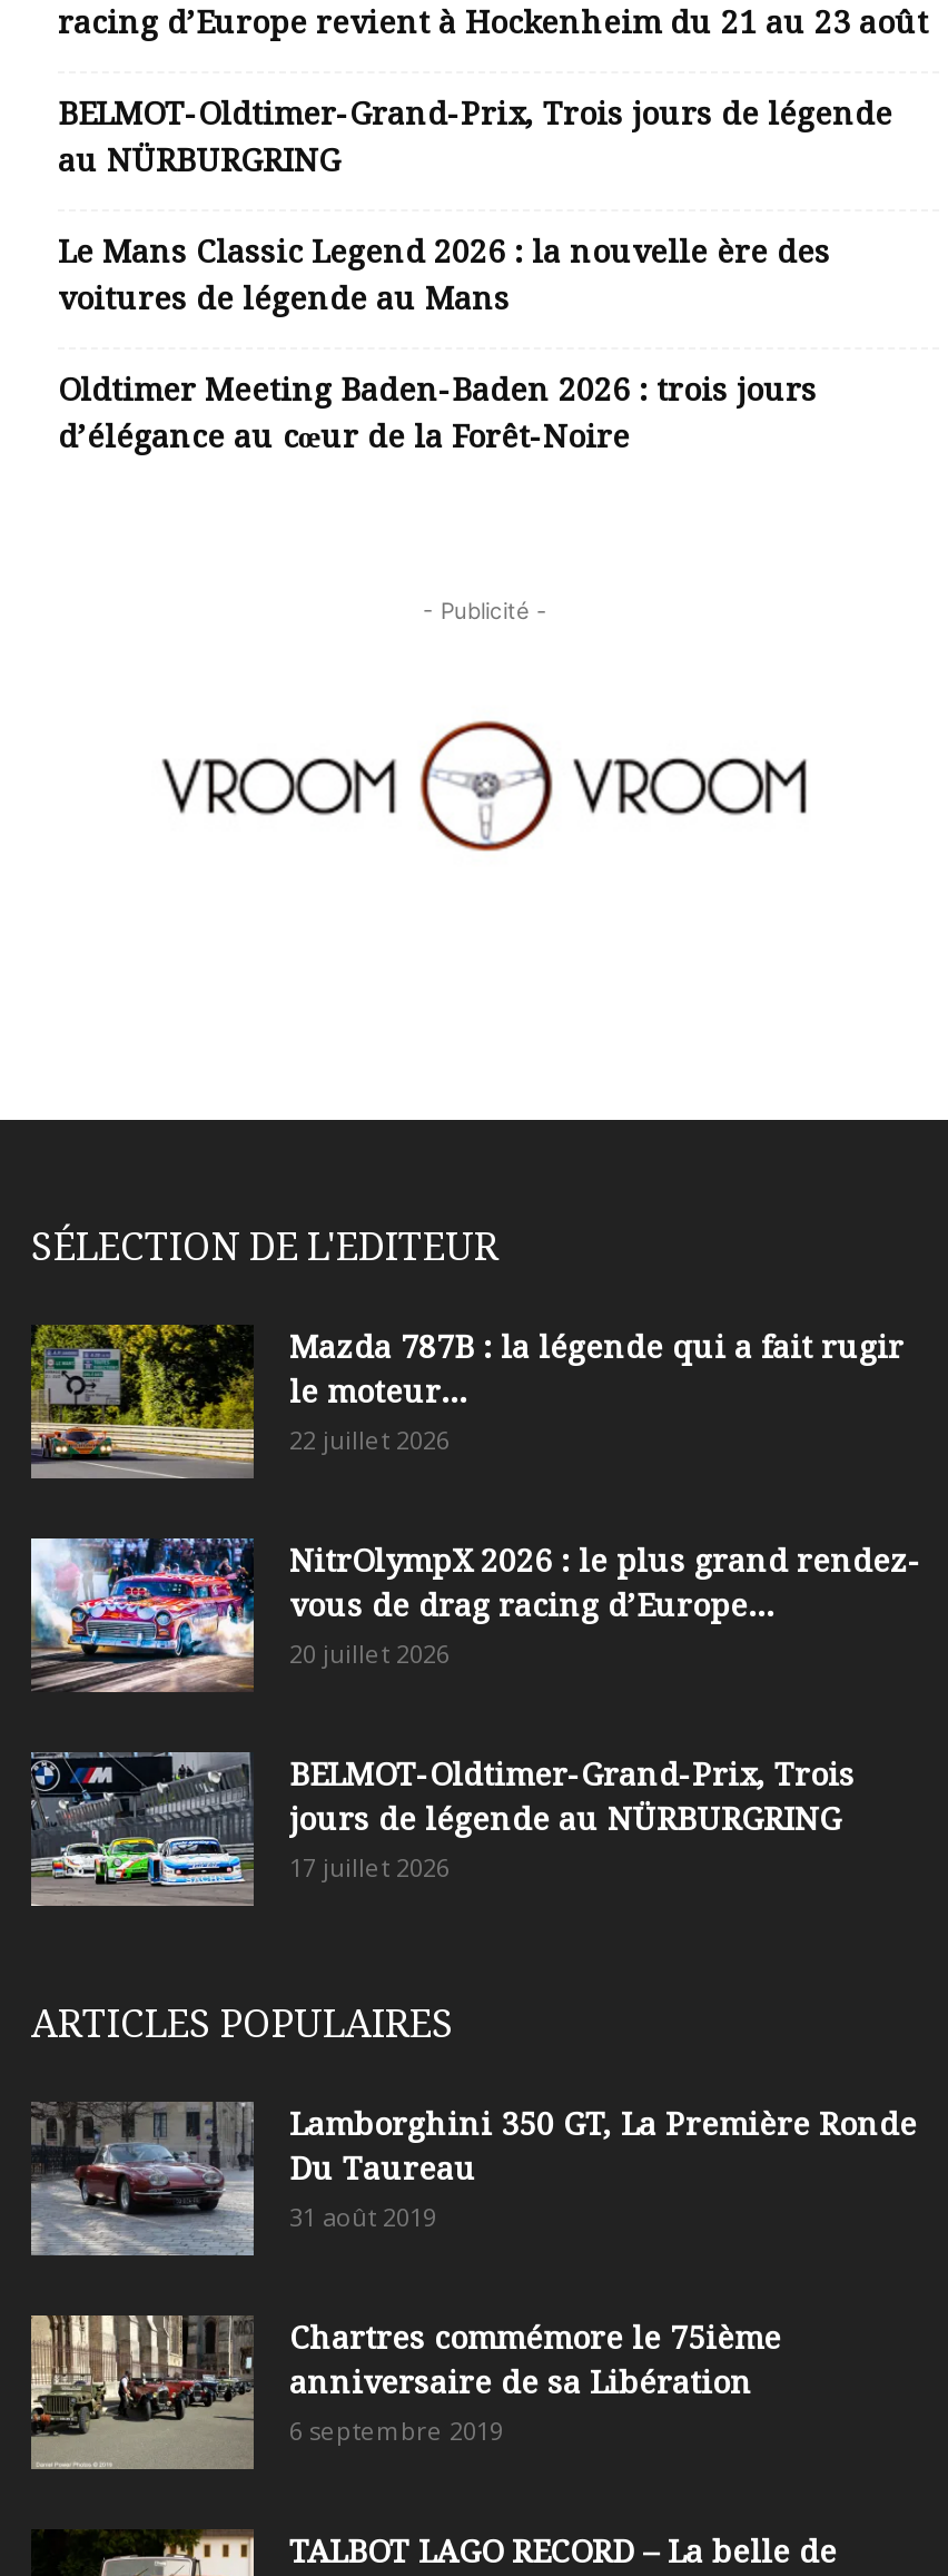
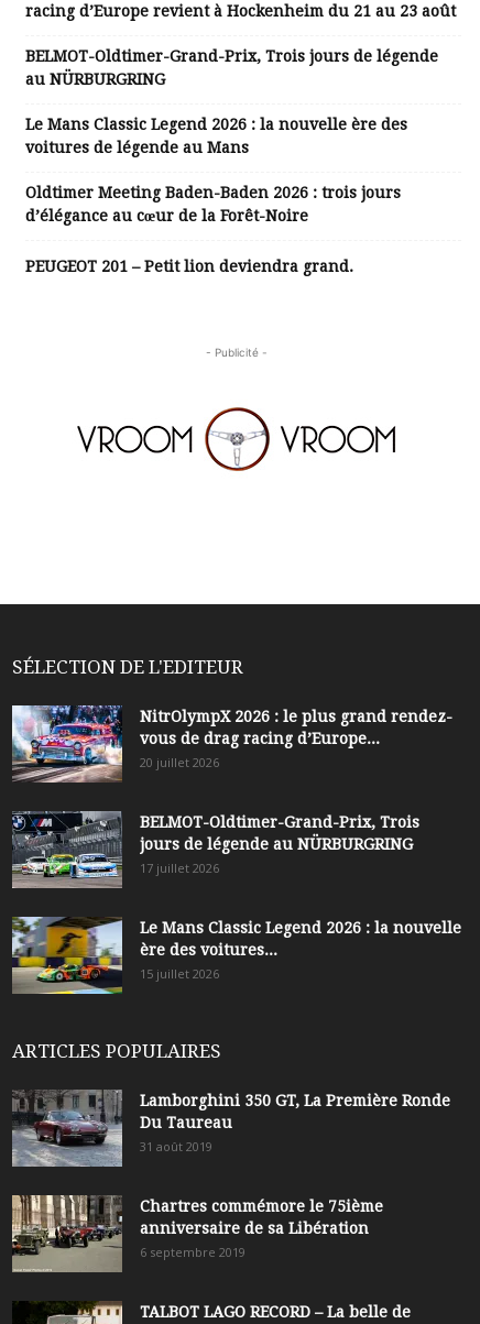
+ PEUGEOT 201 – Petit lion deviendra grand.

- [image]
- Mazda 787B : la légende qui a fait rugir
- le moteur...
- 22 juillet 2026

moved up: [image] | NitrOlympX 2026 : le plus grand rendez- | vous de drag racing d’Europe... | 20 juillet 2026 | BELMOT-Oldtimer-Grand-Prix, Trois | jours de légende au NÜRBURGRING | 17 juillet 2026

+ [image]
+ Le Mans Classic Legend 2026 : la nouvelle
+ ère des voitures...
+ 15 juillet 2026
